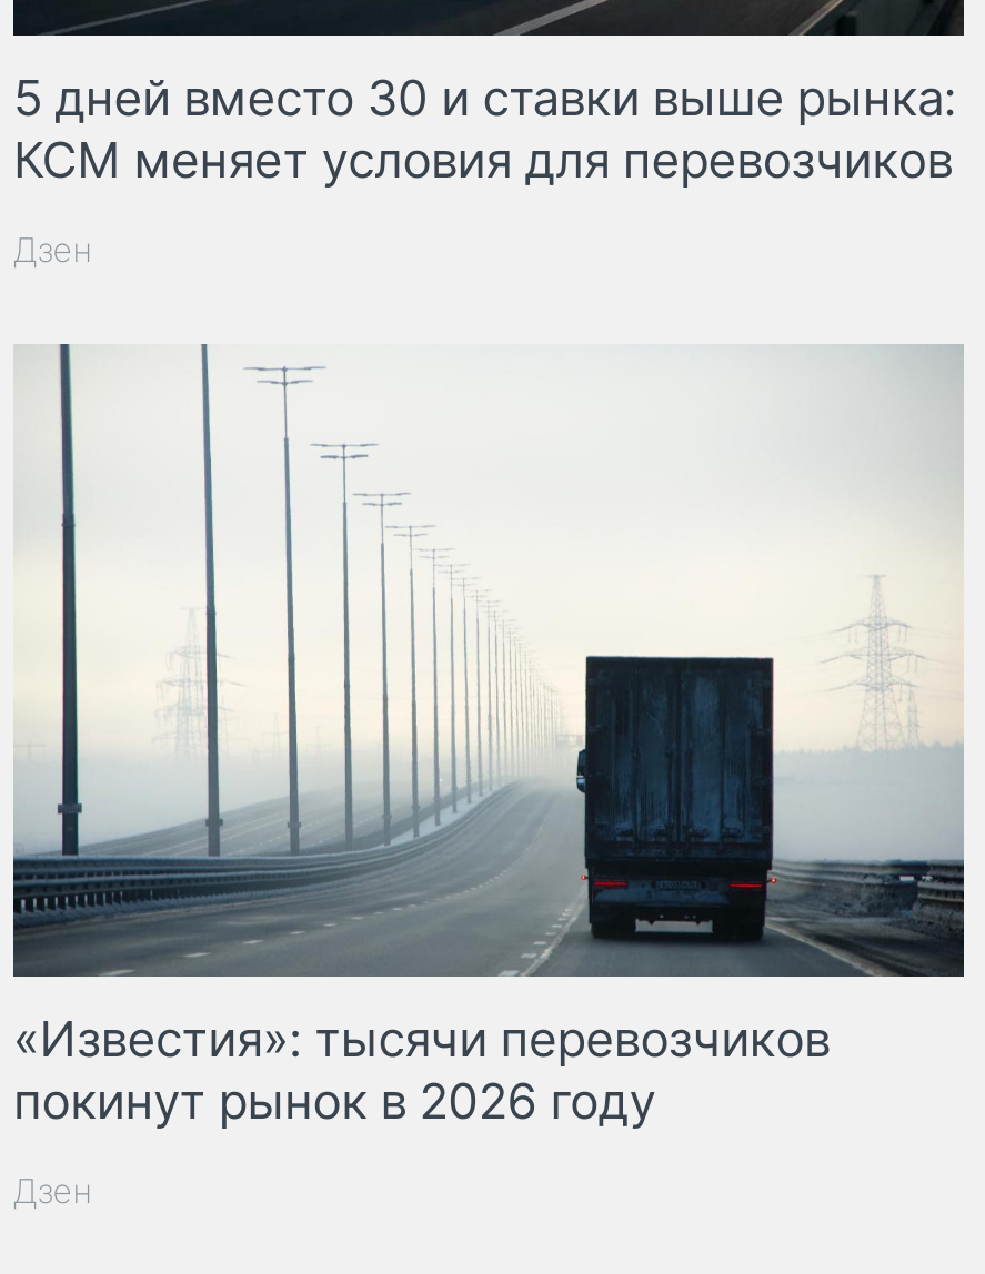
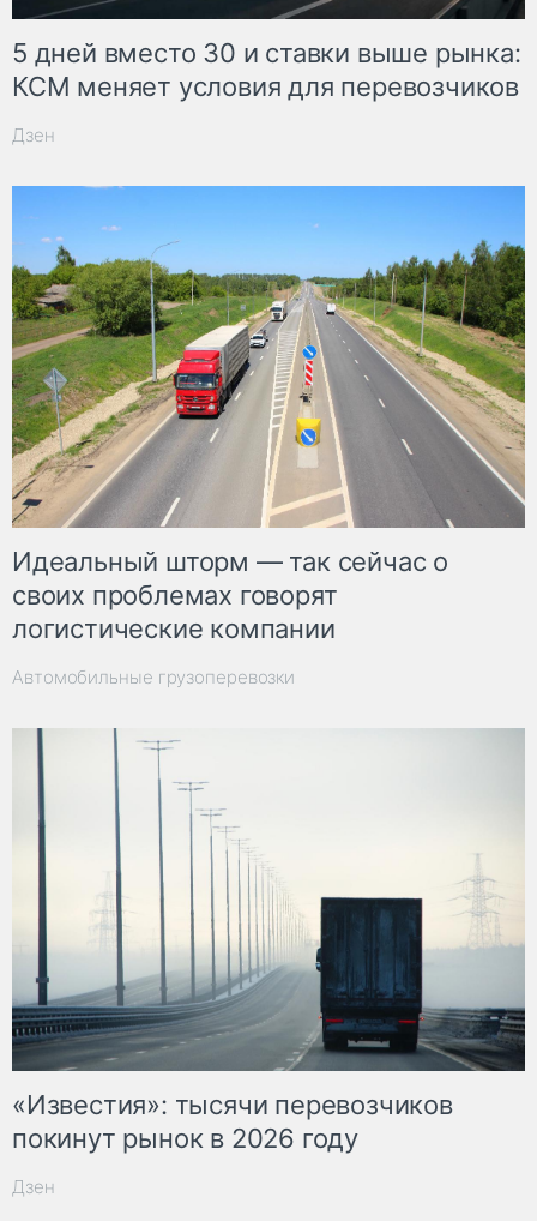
+ [image]
+ Идеальный шторм — так сейчас о
+ своих проблемах говорят
+ логистические компании
+ Автомобильные грузоперевозки
